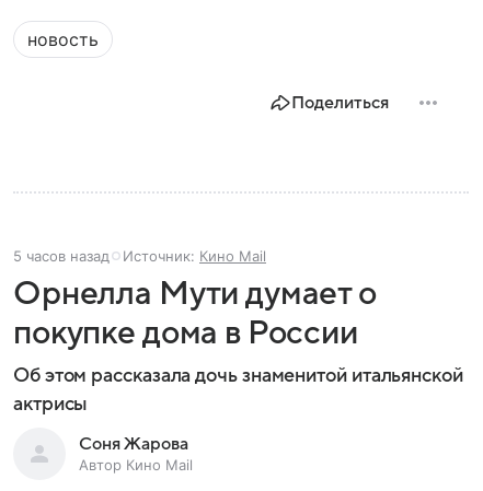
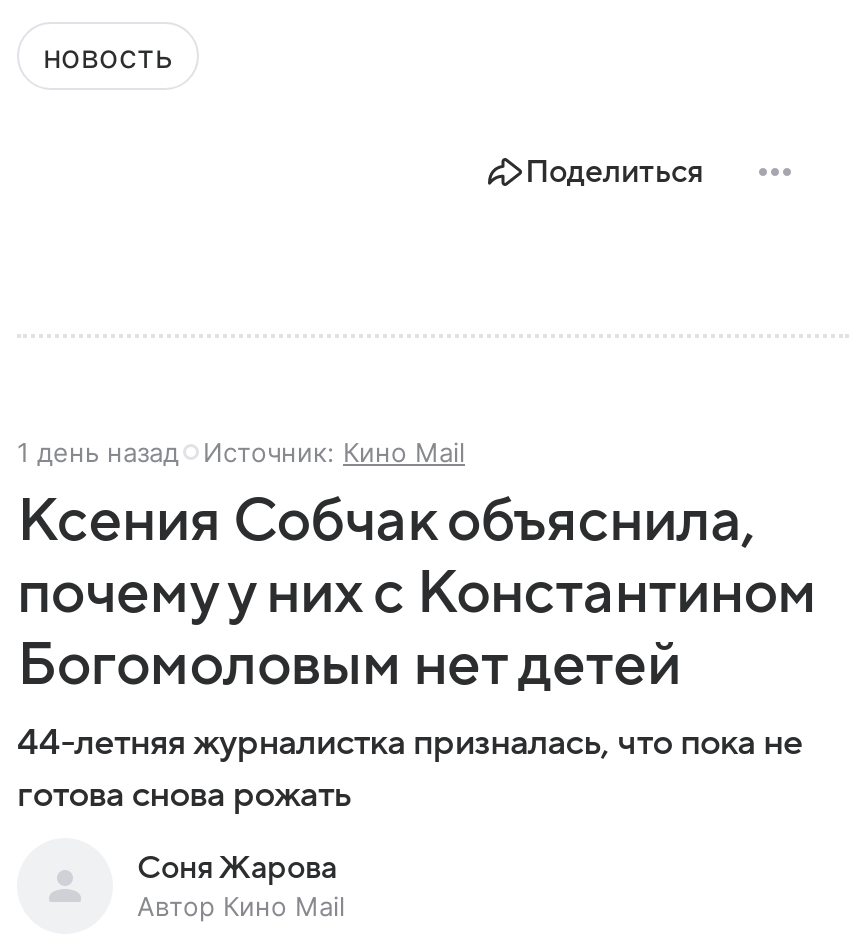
- 5 часов назад Источник: Кино Mail
+ 1 день назад Источник: Кино Mail

- Орнелла Мути думает о
- покупке дома в России
- Об этом рассказала дочь знаменитой итальянской
- актрисы
+ Ксения Собчак объяснила,
+ почему у них с Константином
+ Богомоловым нет детей
+ 44-летняя журналистка призналась, что пока не
+ готова снова рожать
